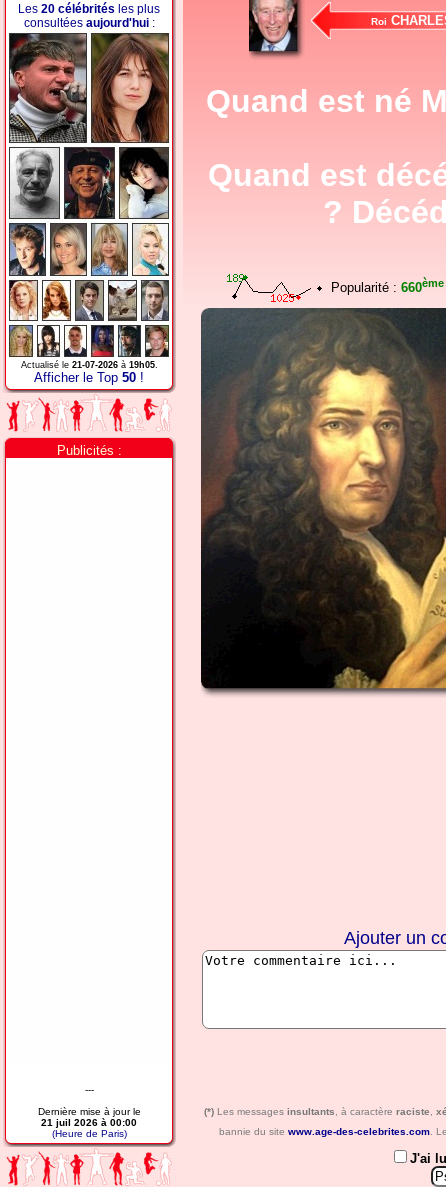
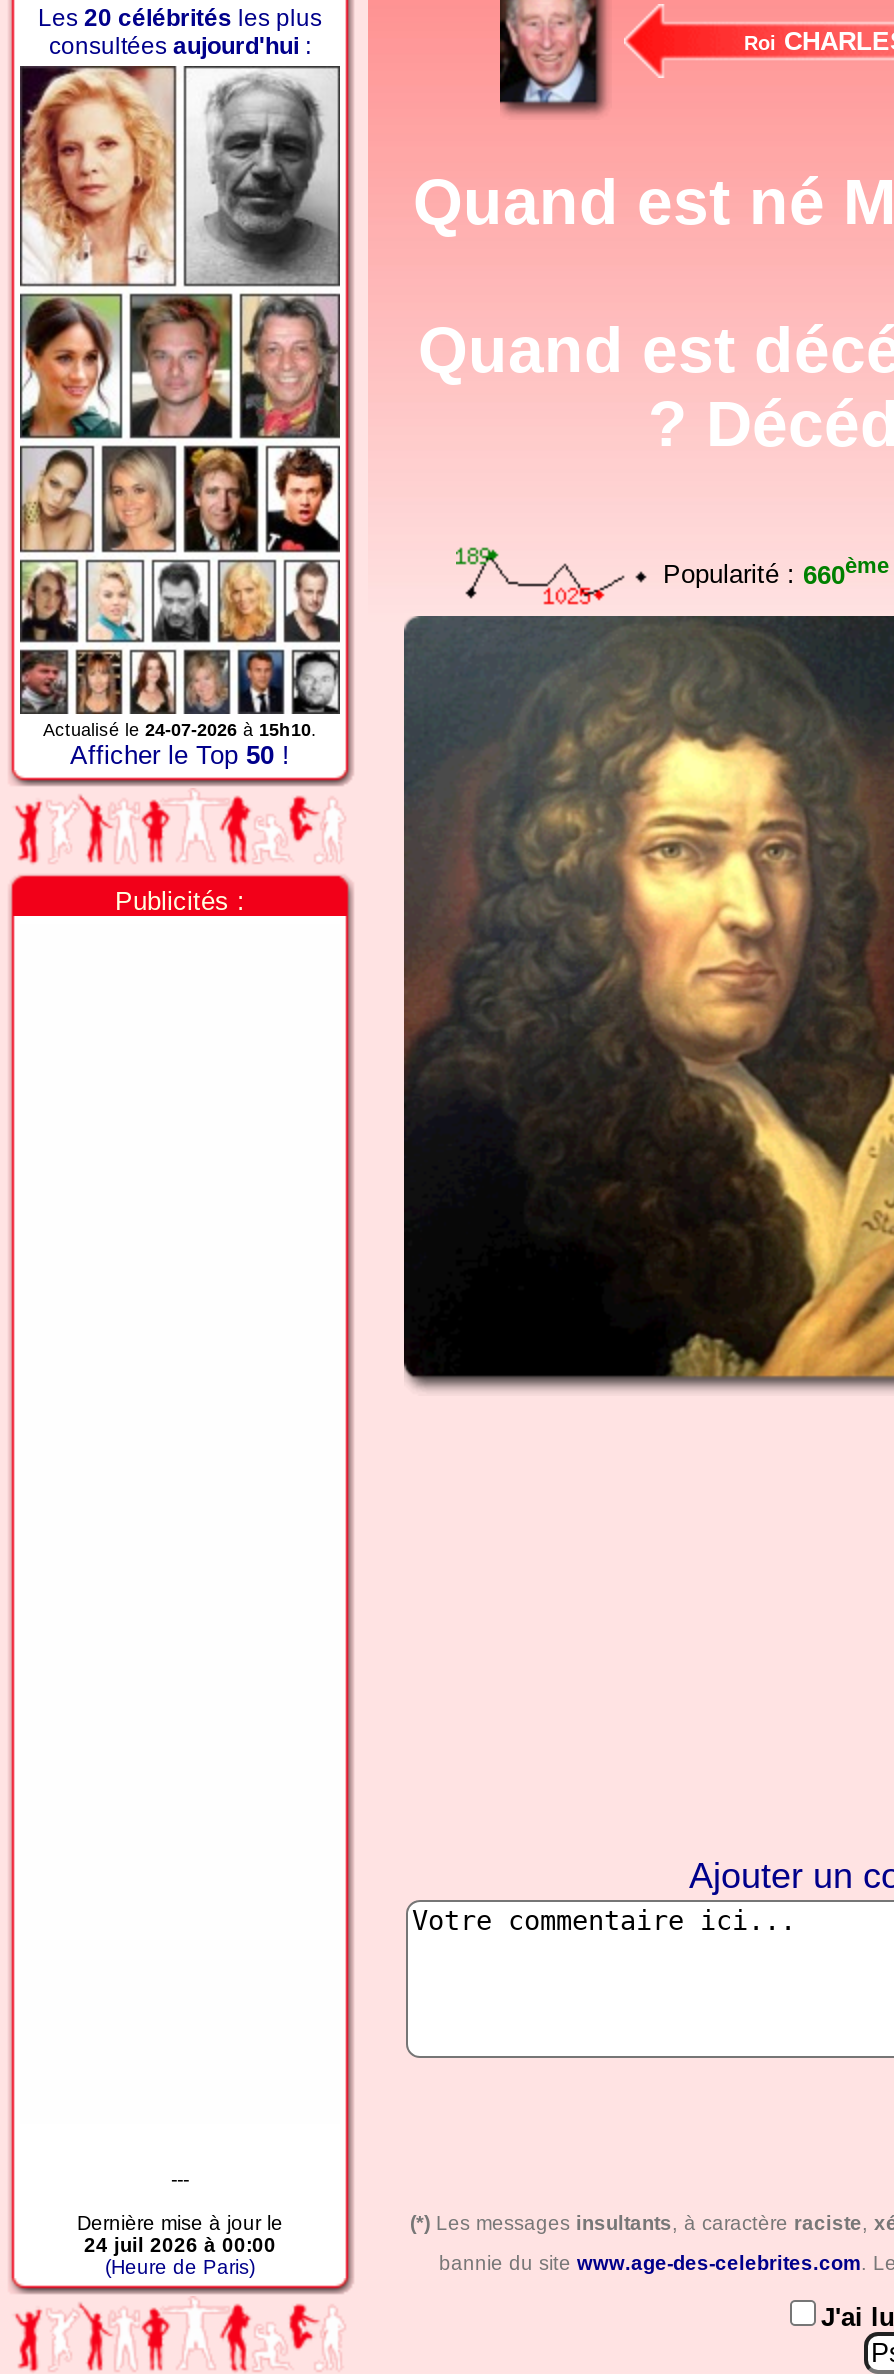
- [image]
- Actualisé le 21-07-2026 à 19h05.
+ [image]
+ Actualisé le 24-07-2026 à 15h10.

- 21 juil 2026 à 00:00
+ 24 juil 2026 à 00:00
